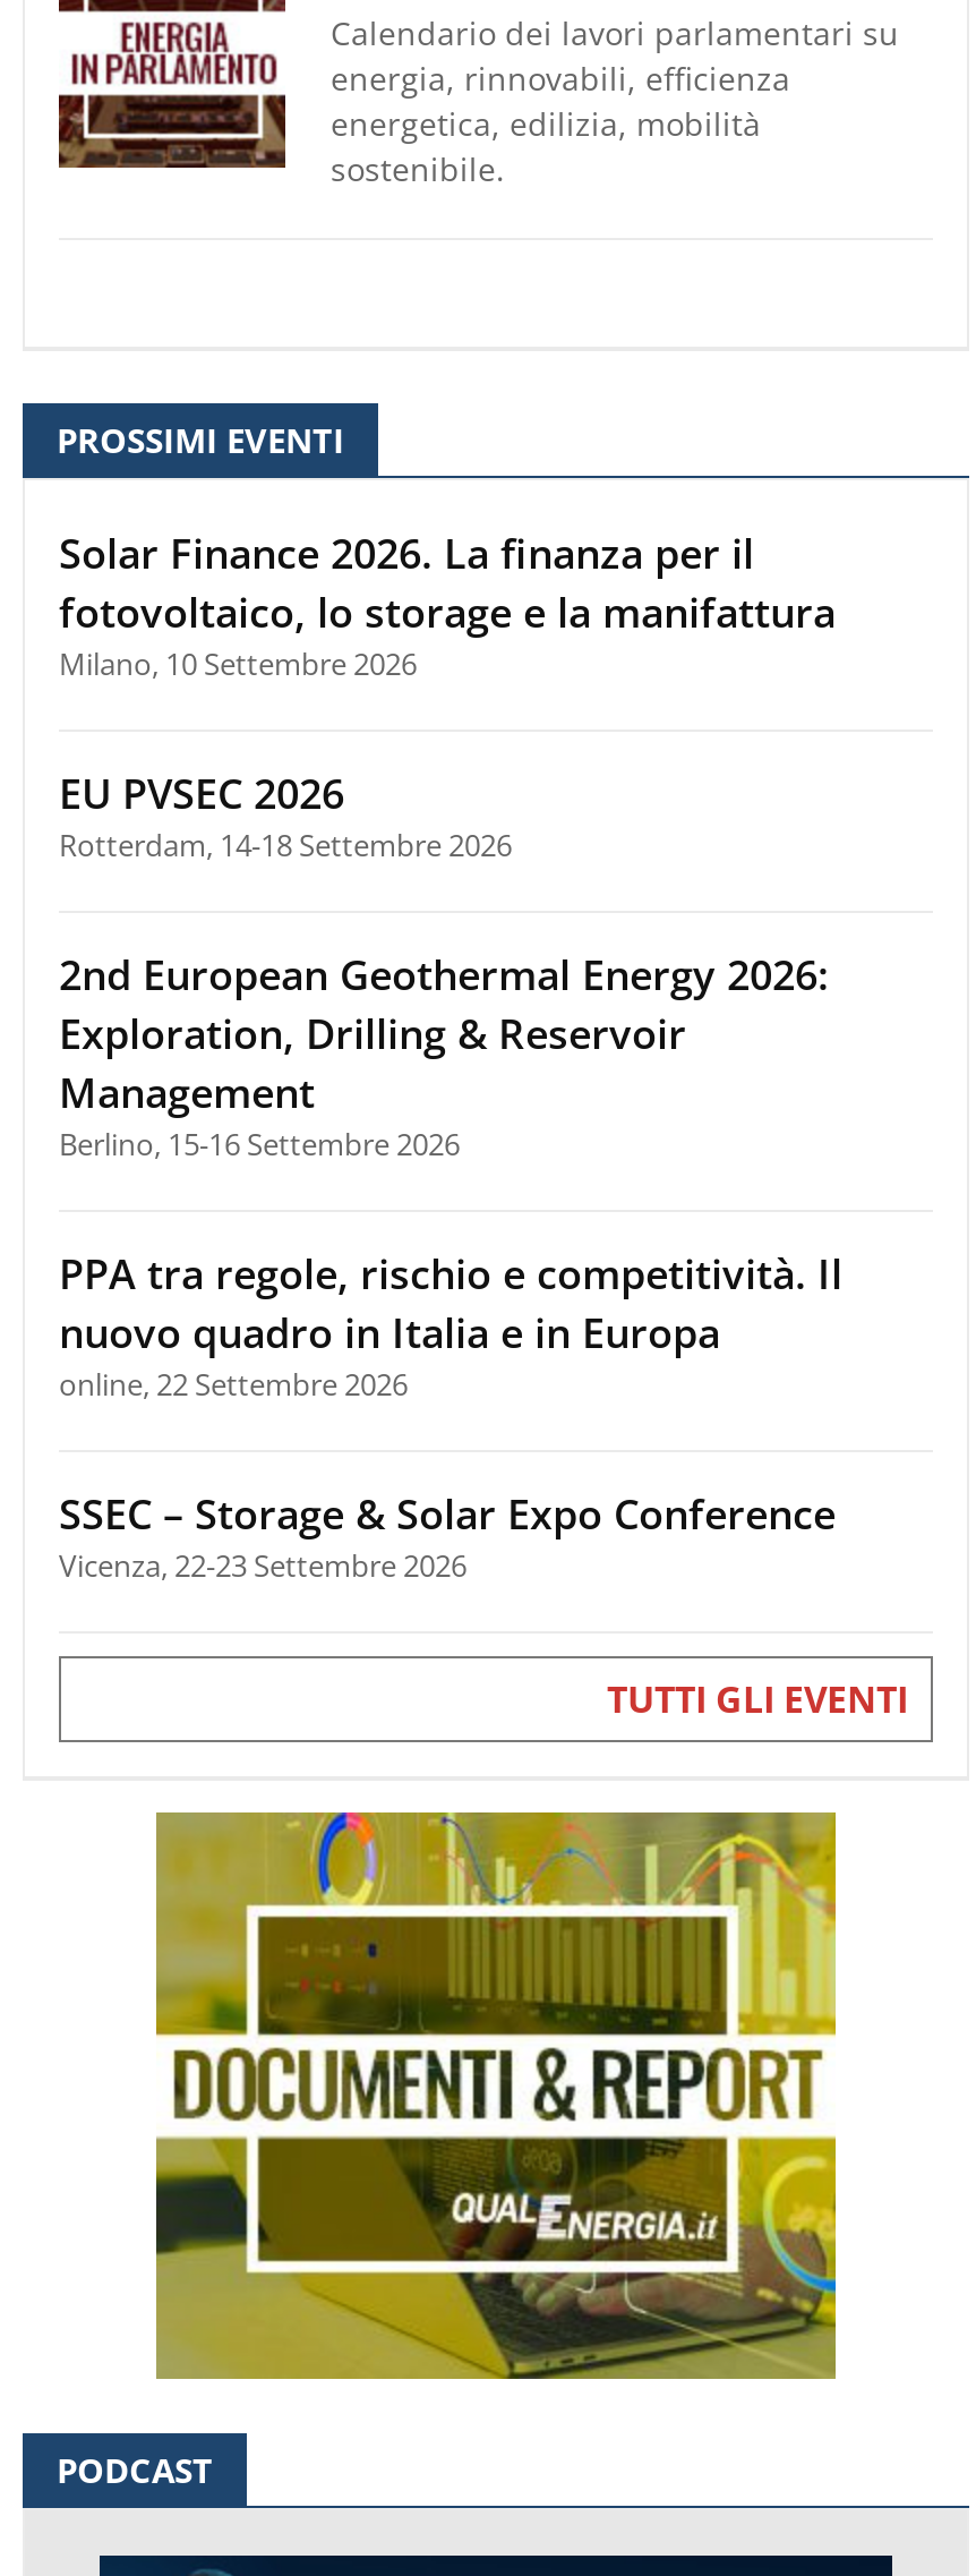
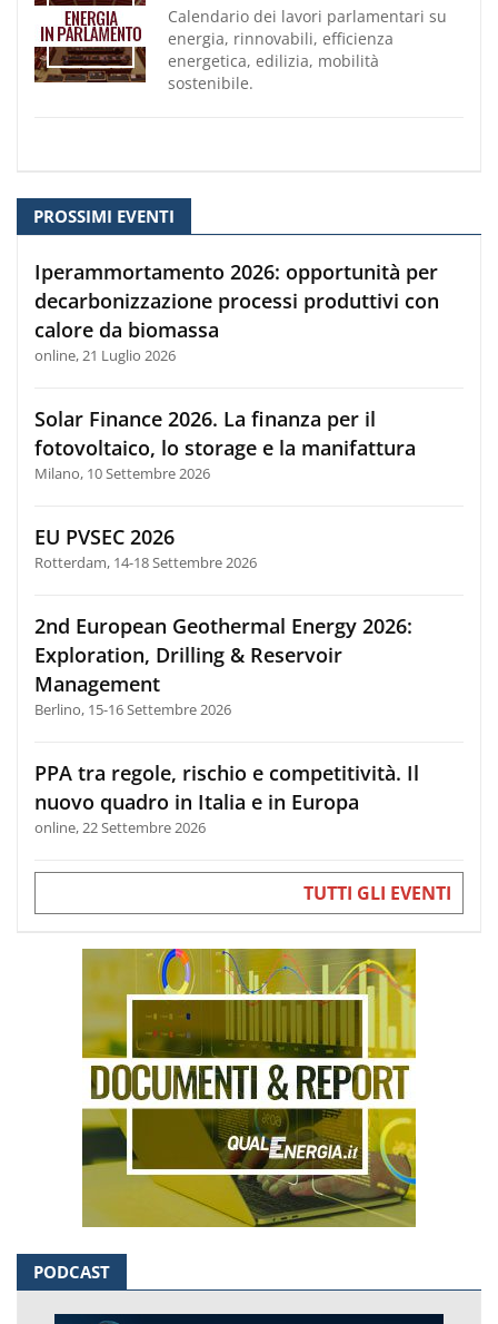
+ Iperammortamento 2026: opportunità per
+ decarbonizzazione processi produttivi con
+ calore da biomassa
+ online, 21 Luglio 2026

moved down: Solar Finance 2026. La finanza per il | fotovoltaico, lo storage e la manifattura | Milano, 10 Settembre 2026 | ... | nuovo quadro in Italia e in Europa | online, 22 Settembre 2026

- SSEC – Storage & Solar Expo Conference
- Vicenza, 22-23 Settembre 2026
